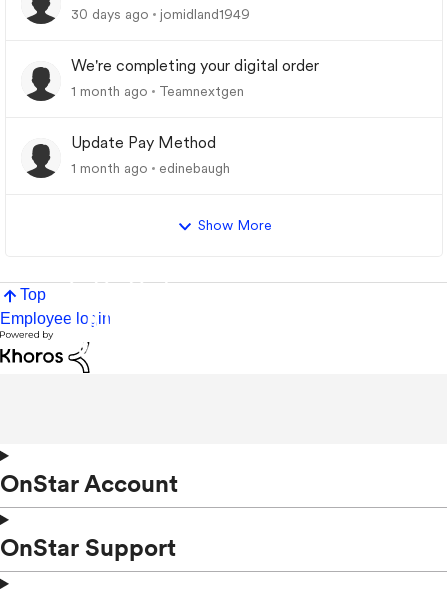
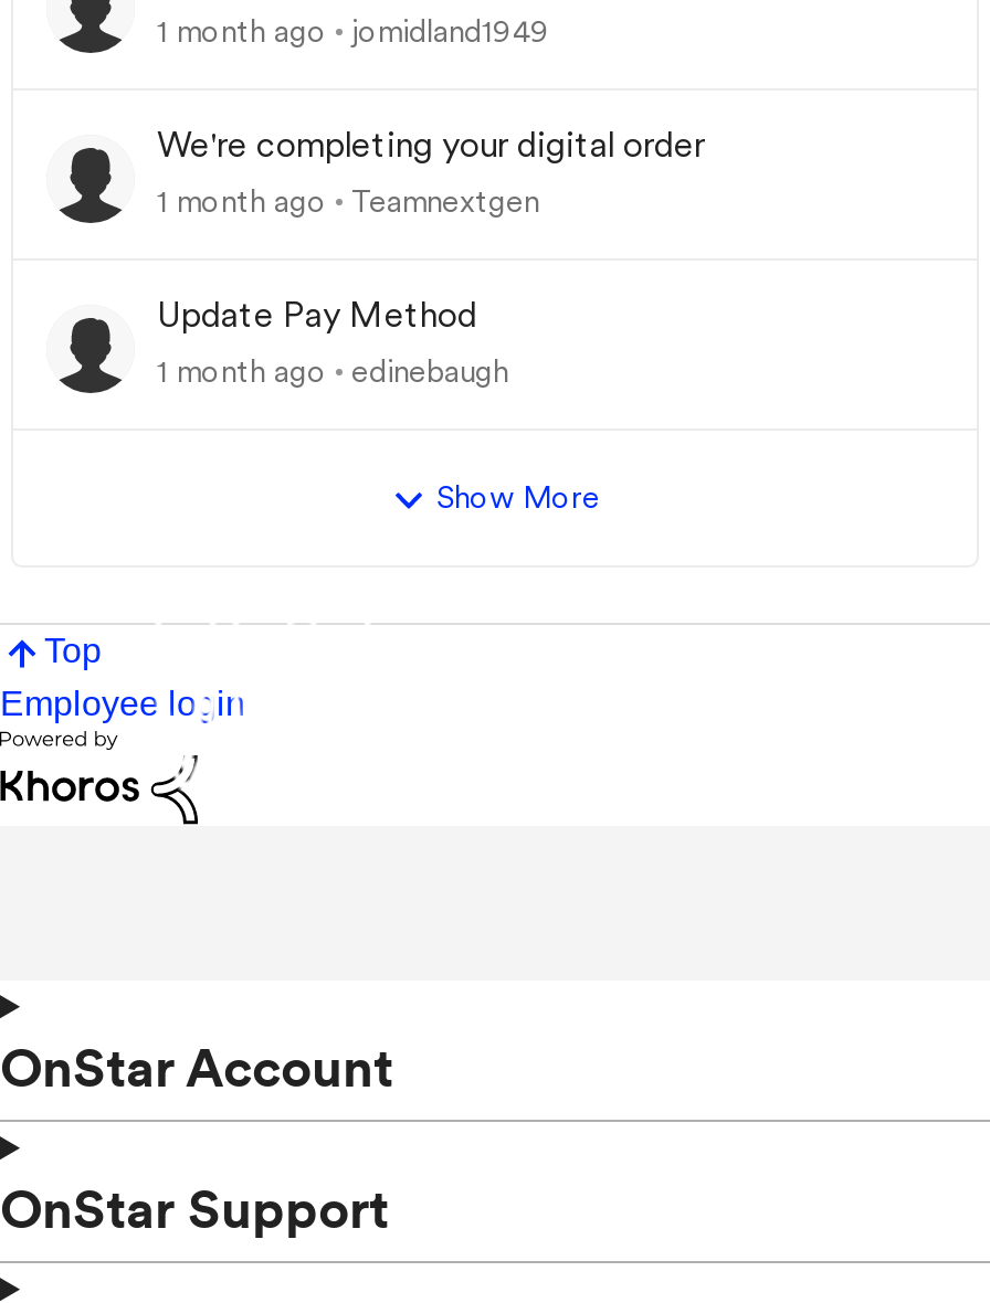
- 30 days ago jomidland1949
+ 1 month ago jomidland1949
